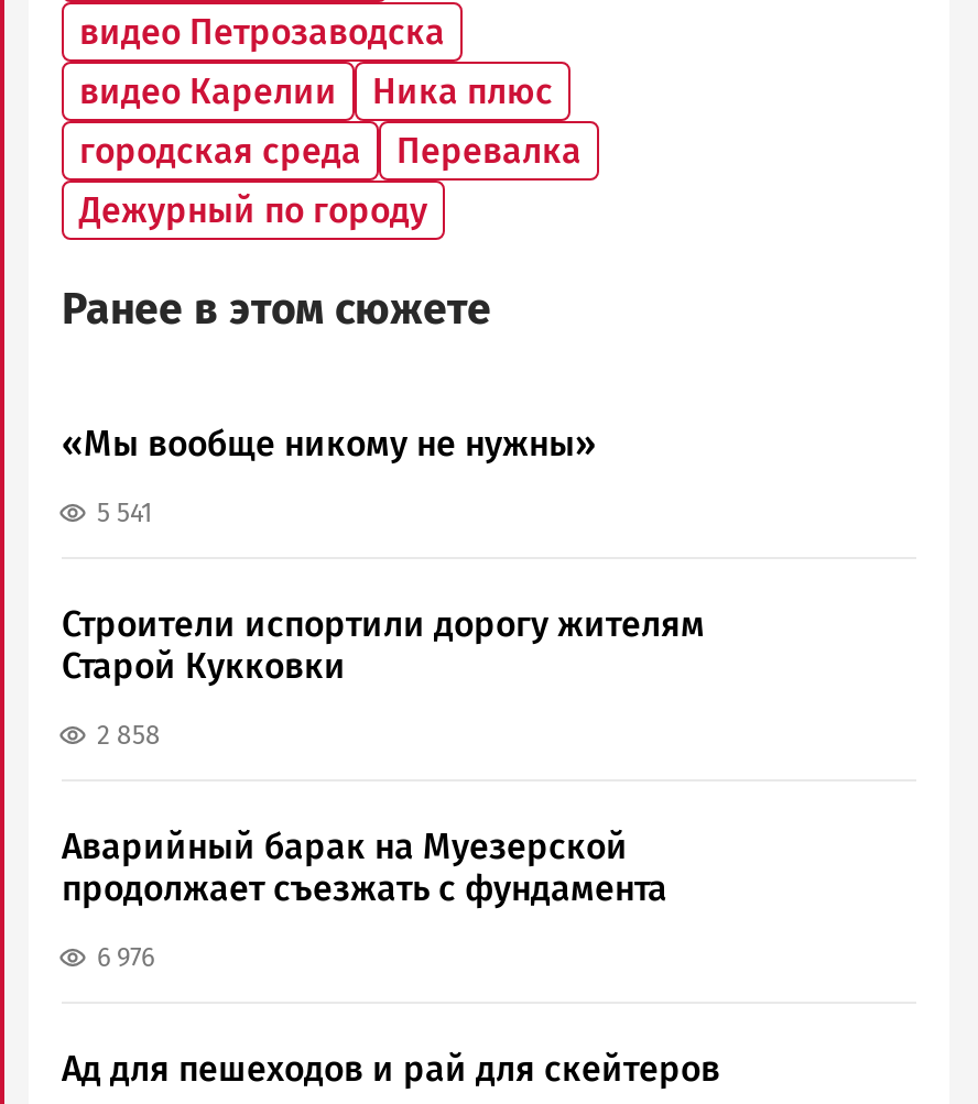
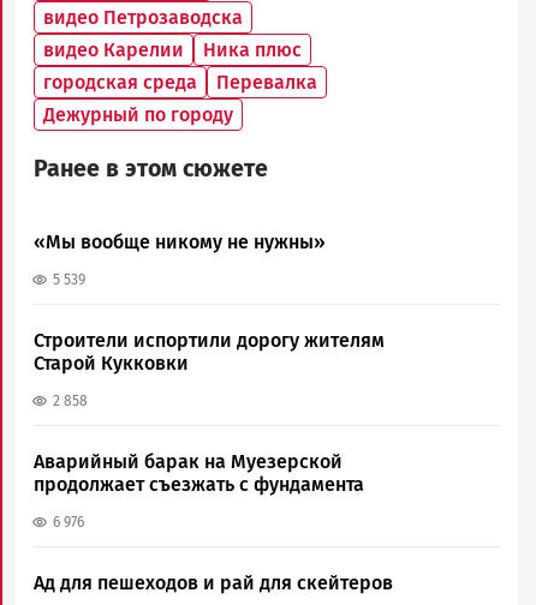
- 5 541
+ 5 539
